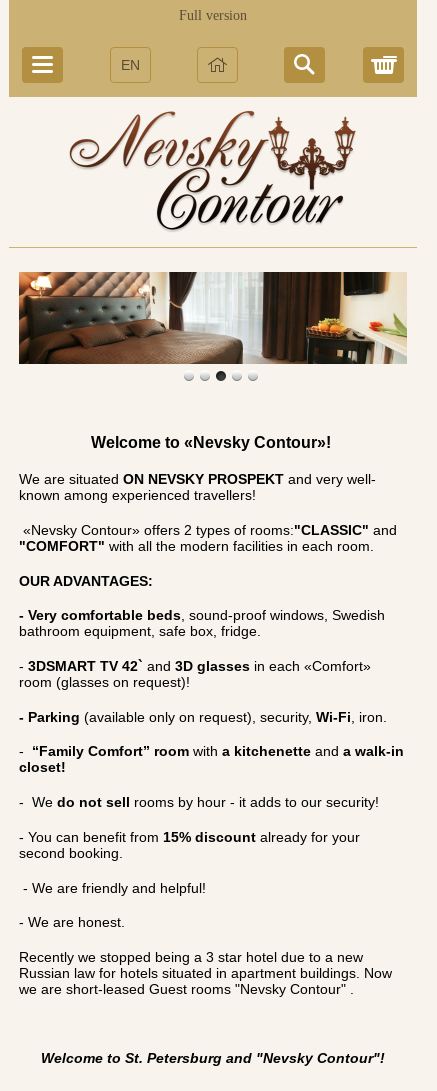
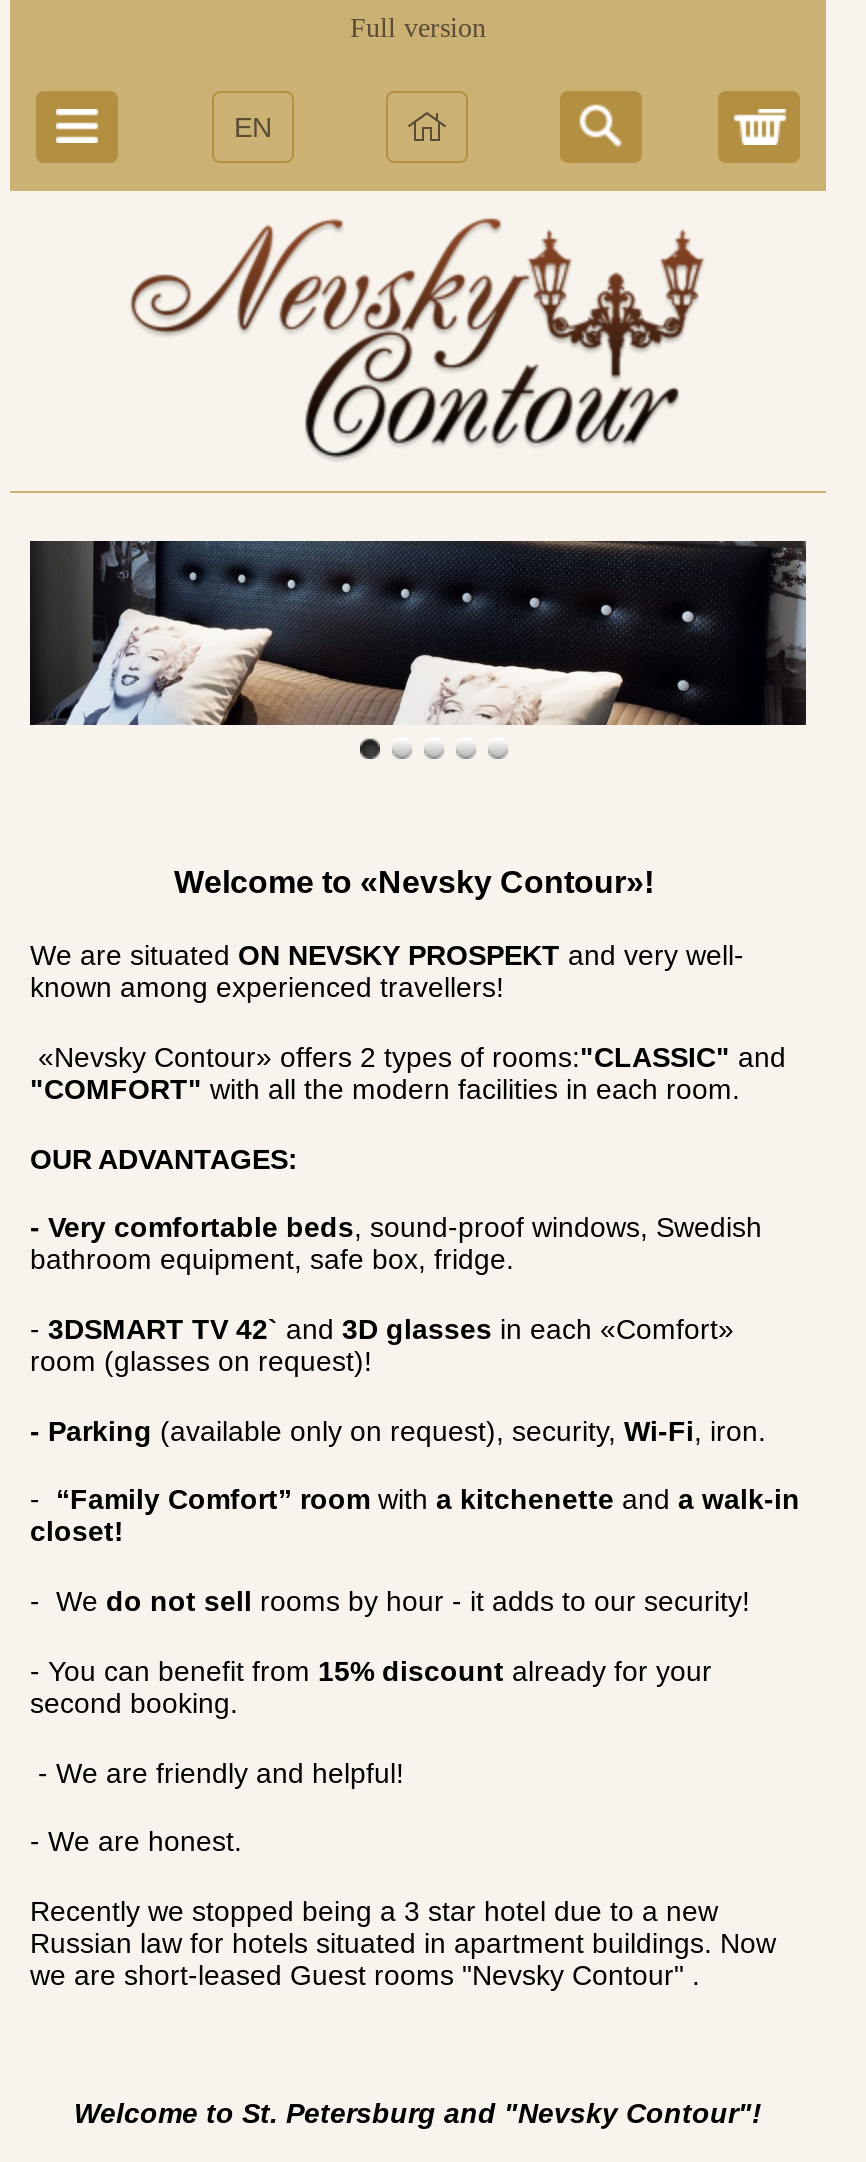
- [image]
+ [image]
